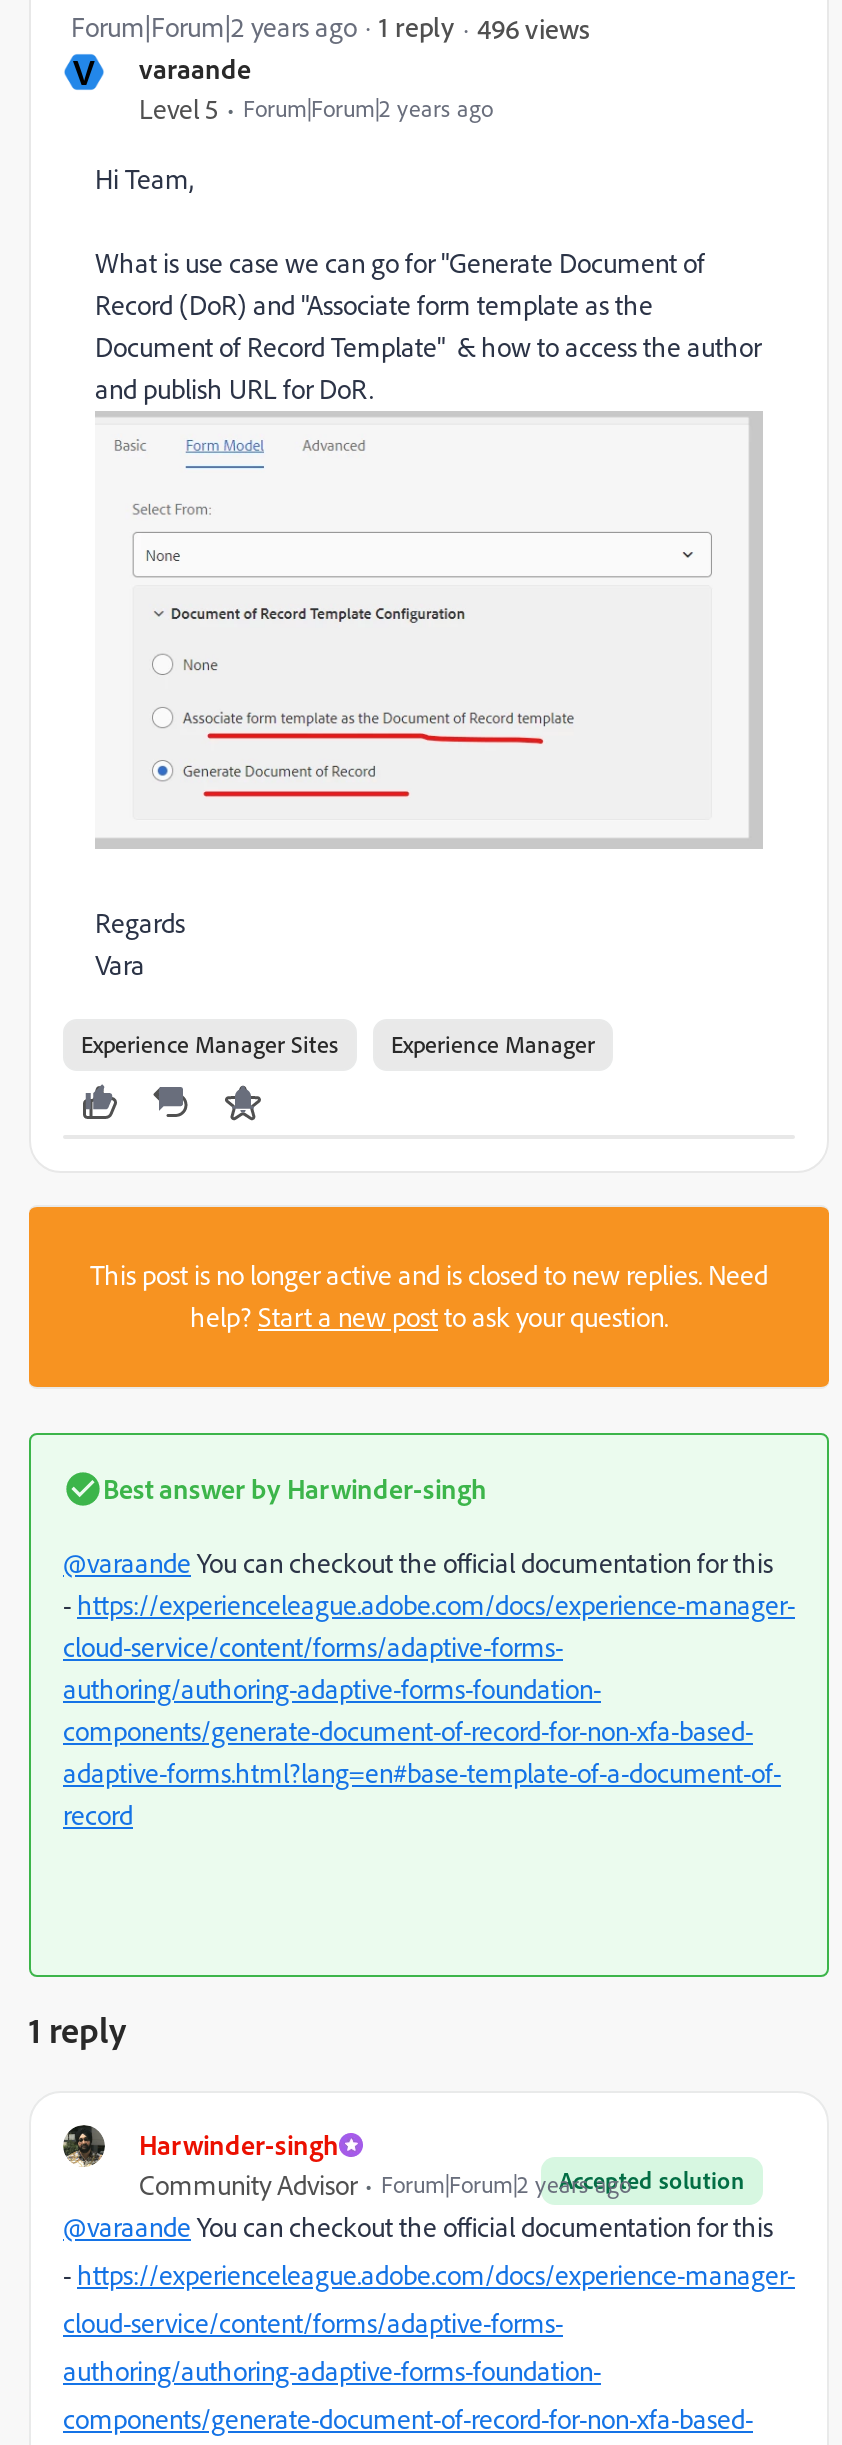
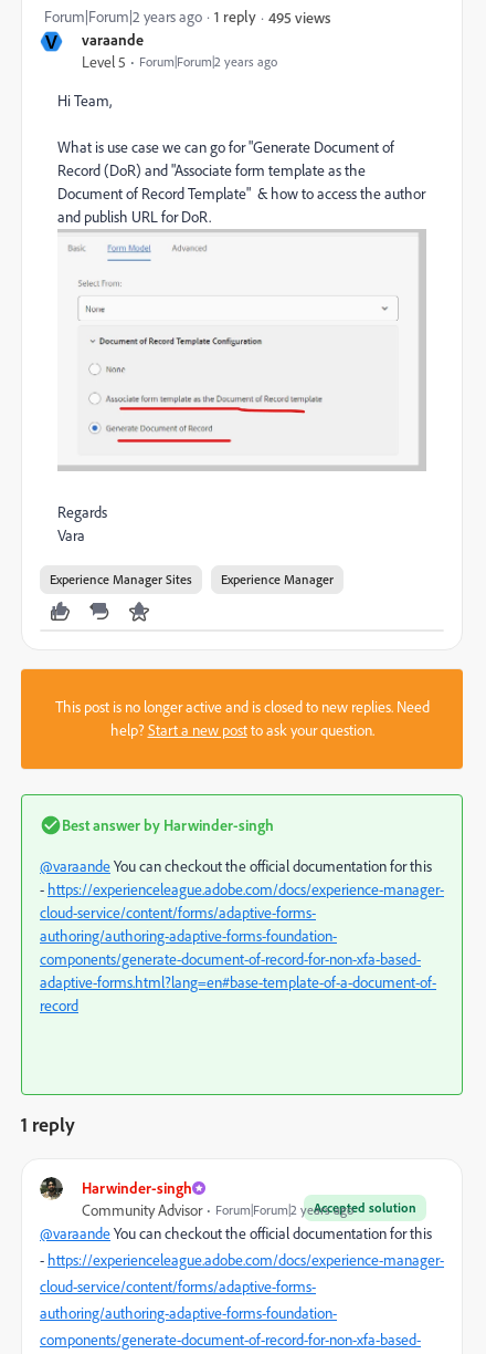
- 496 views
+ 495 views
